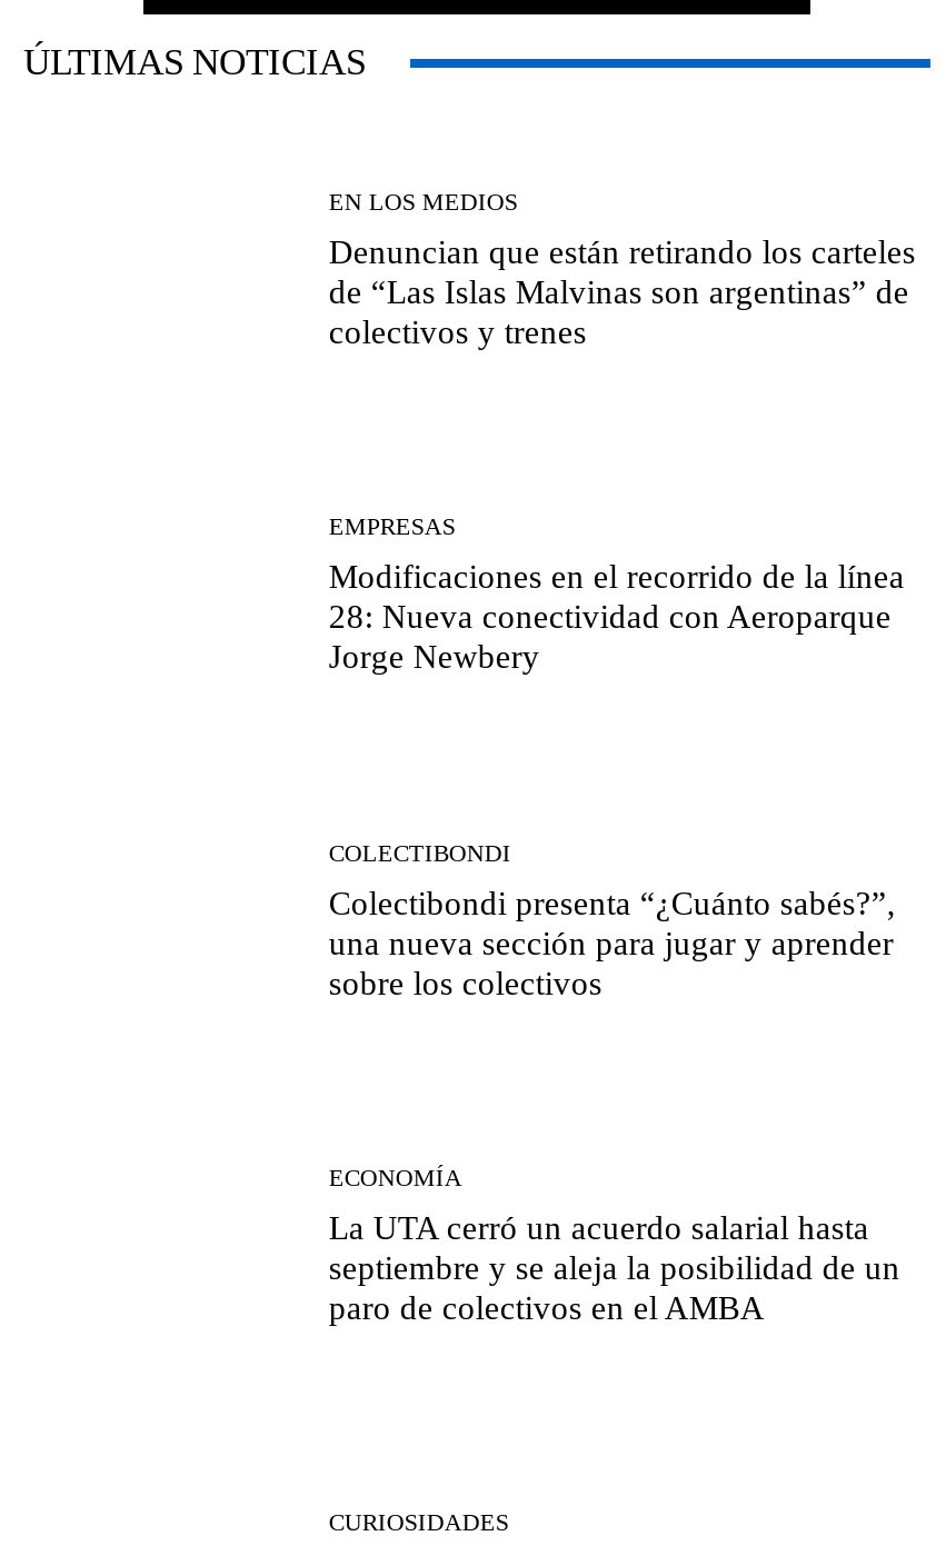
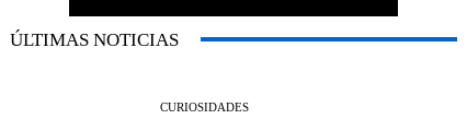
- EN LOS MEDIOS
- Denuncian que están retirando los carteles
- de “Las Islas Malvinas son argentinas” de
- colectivos y trenes

- EMPRESAS
- Modificaciones en el recorrido de la línea
- 28: Nueva conectividad con Aeroparque
- Jorge Newbery

- COLECTIBONDI
- Colectibondi presenta “¿Cuánto sabés?”,
- una nueva sección para jugar y aprender
- sobre los colectivos

- ECONOMÍA
- La UTA cerró un acuerdo salarial hasta
- septiembre y se aleja la posibilidad de un
- paro de colectivos en el AMBA
